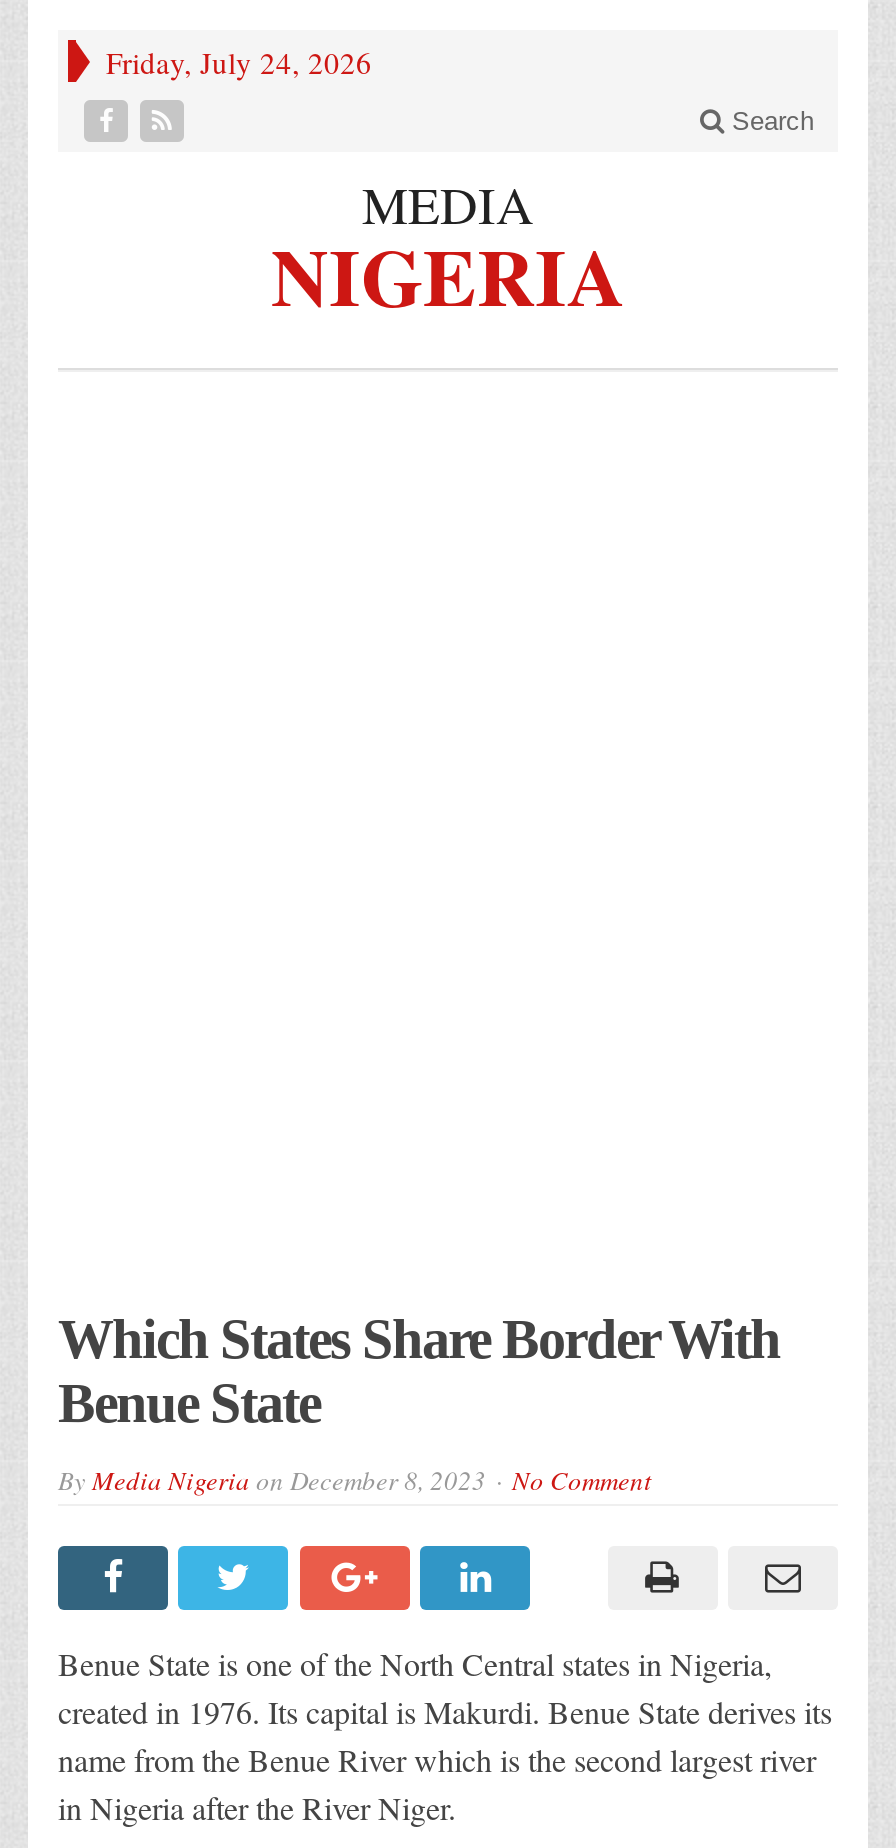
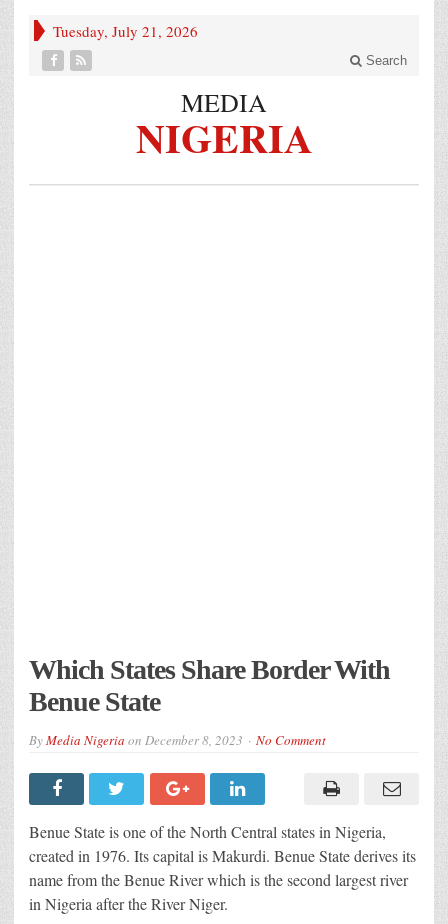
- Friday, July 24, 2026
+ Tuesday, July 21, 2026
